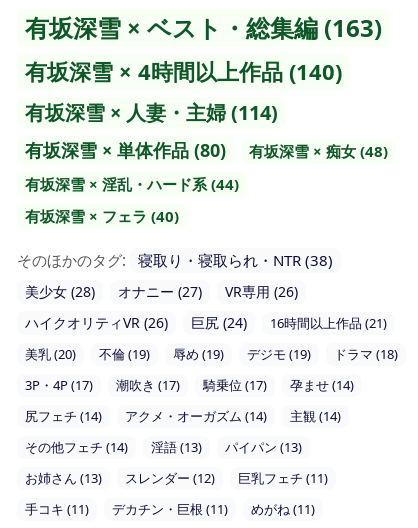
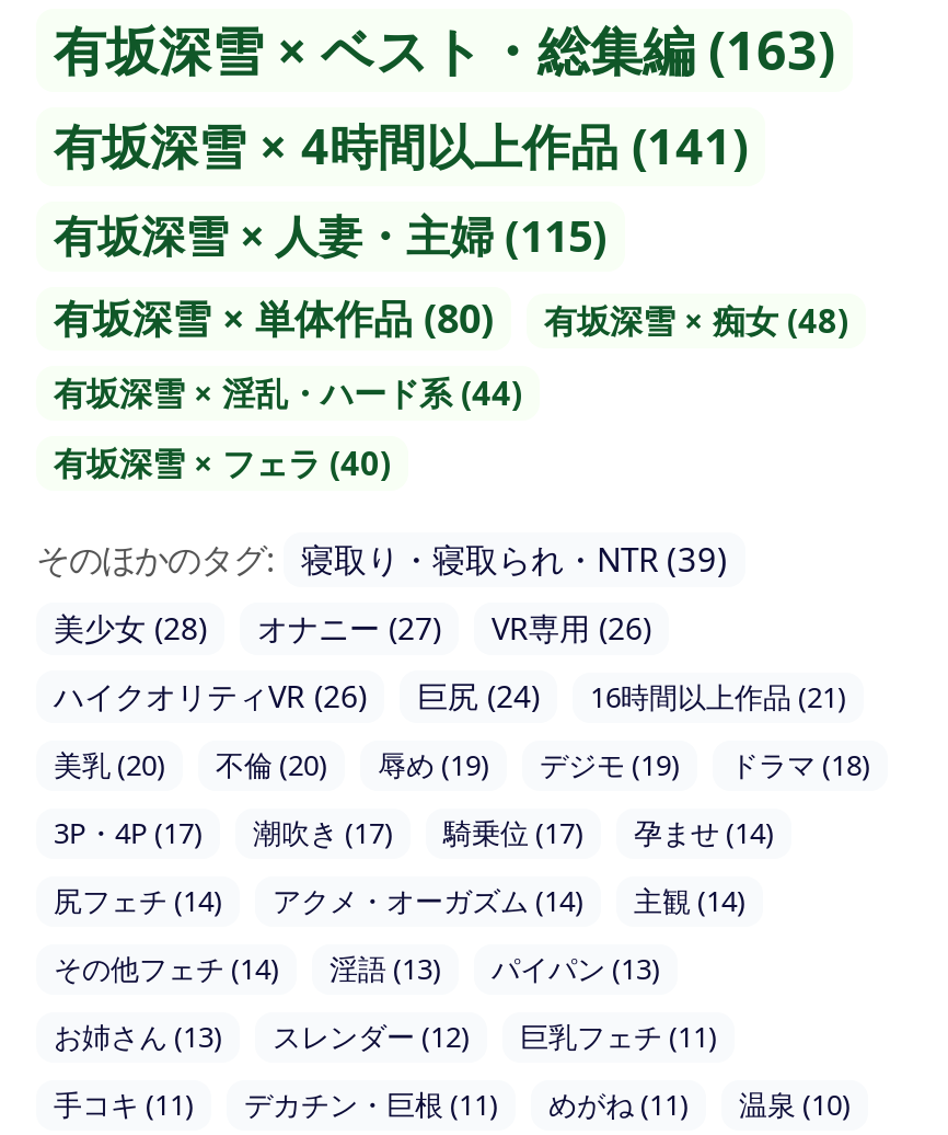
- 有坂深雪 × 4時間以上作品 (140)
+ 有坂深雪 × 4時間以上作品 (141)

- 有坂深雪 × 人妻・主婦 (114)
+ 有坂深雪 × 人妻・主婦 (115)

- そのほかのタグ: 寝取り・寝取られ・NTR (38)
+ そのほかのタグ: 寝取り・寝取られ・NTR (39)

- 美乳 (20) 不倫 (19) 辱め (19) デジモ (19) ドラマ (18)
+ 美乳 (20) 不倫 (20) 辱め (19) デジモ (19) ドラマ (18)

+ 温泉 (10)
